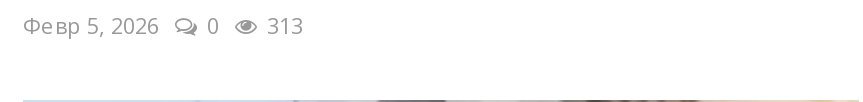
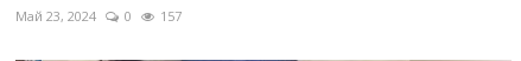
- Февр 5, 2026
+ Май 23, 2024

- 313
+ 157
